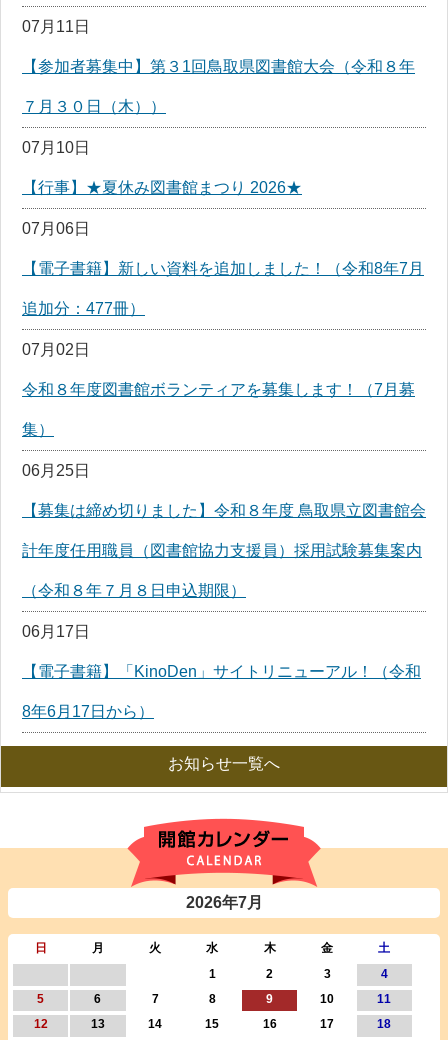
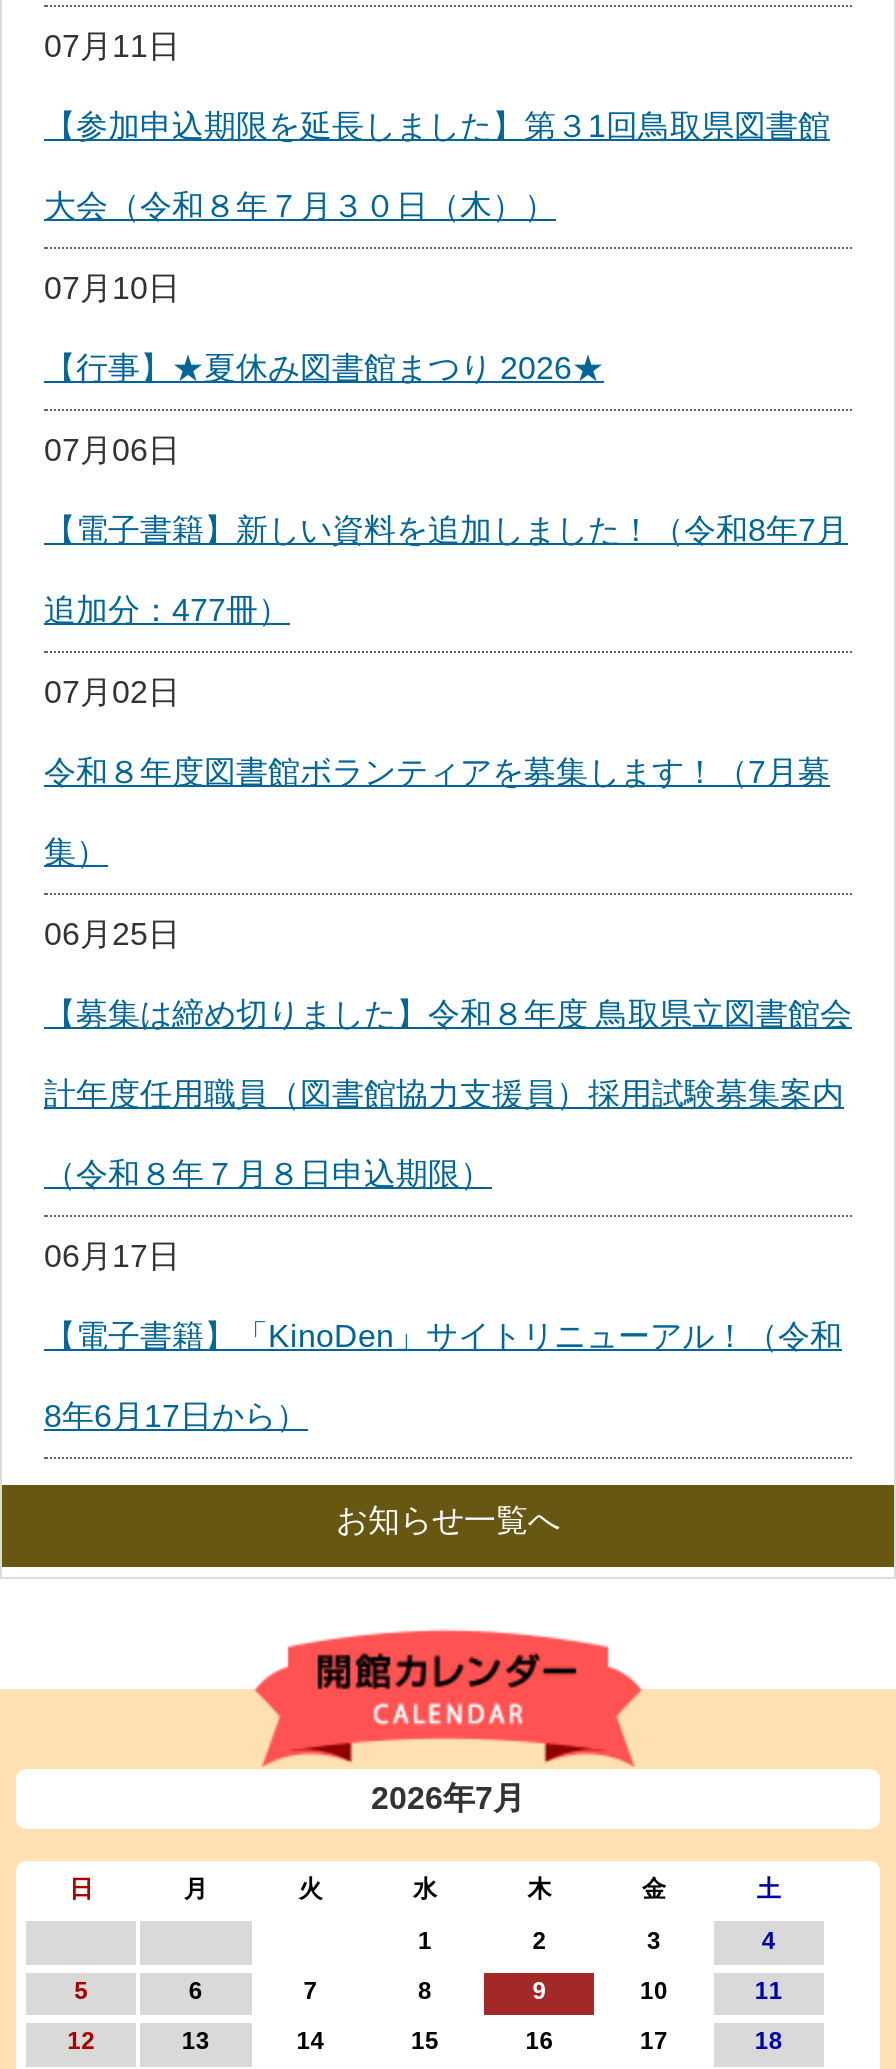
- 【参加者募集中】第３1回鳥取県図書館大会（令和８年
+ 【参加申込期限を延長しました】第３1回鳥取県図書館

- ７月３０日（木））
+ 大会（令和８年７月３０日（木））
